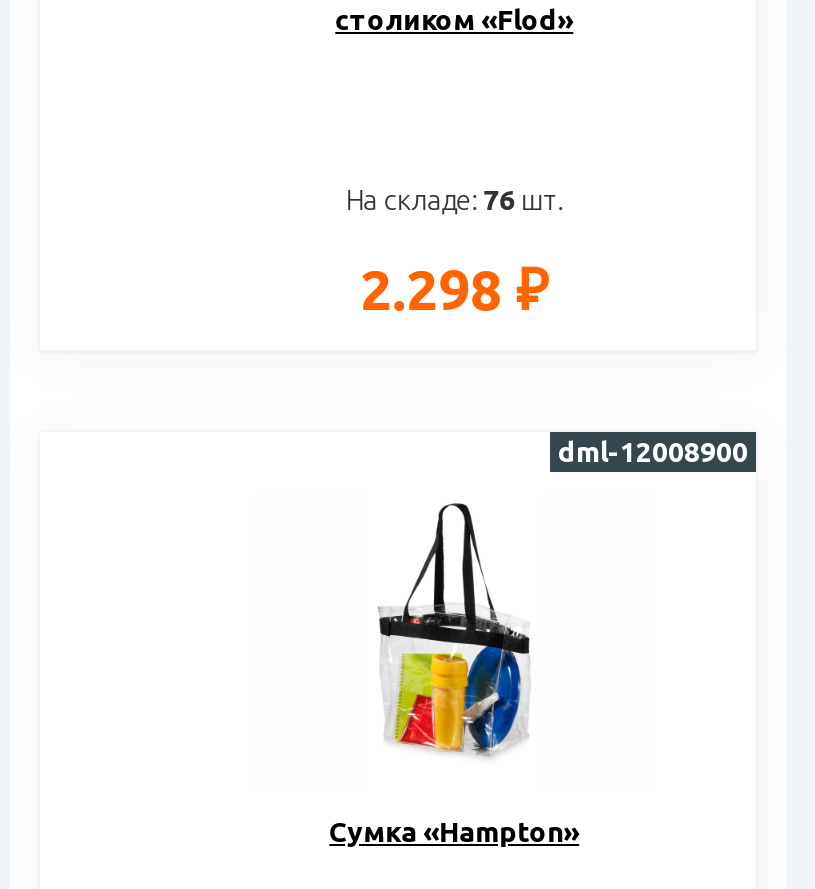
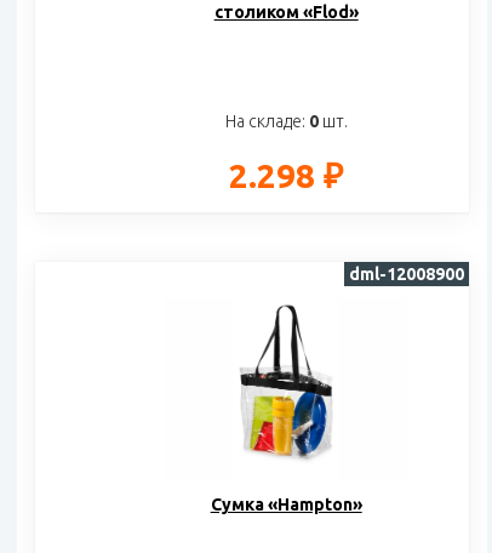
- На складе: 76 шт.
+ На складе: 0 шт.
